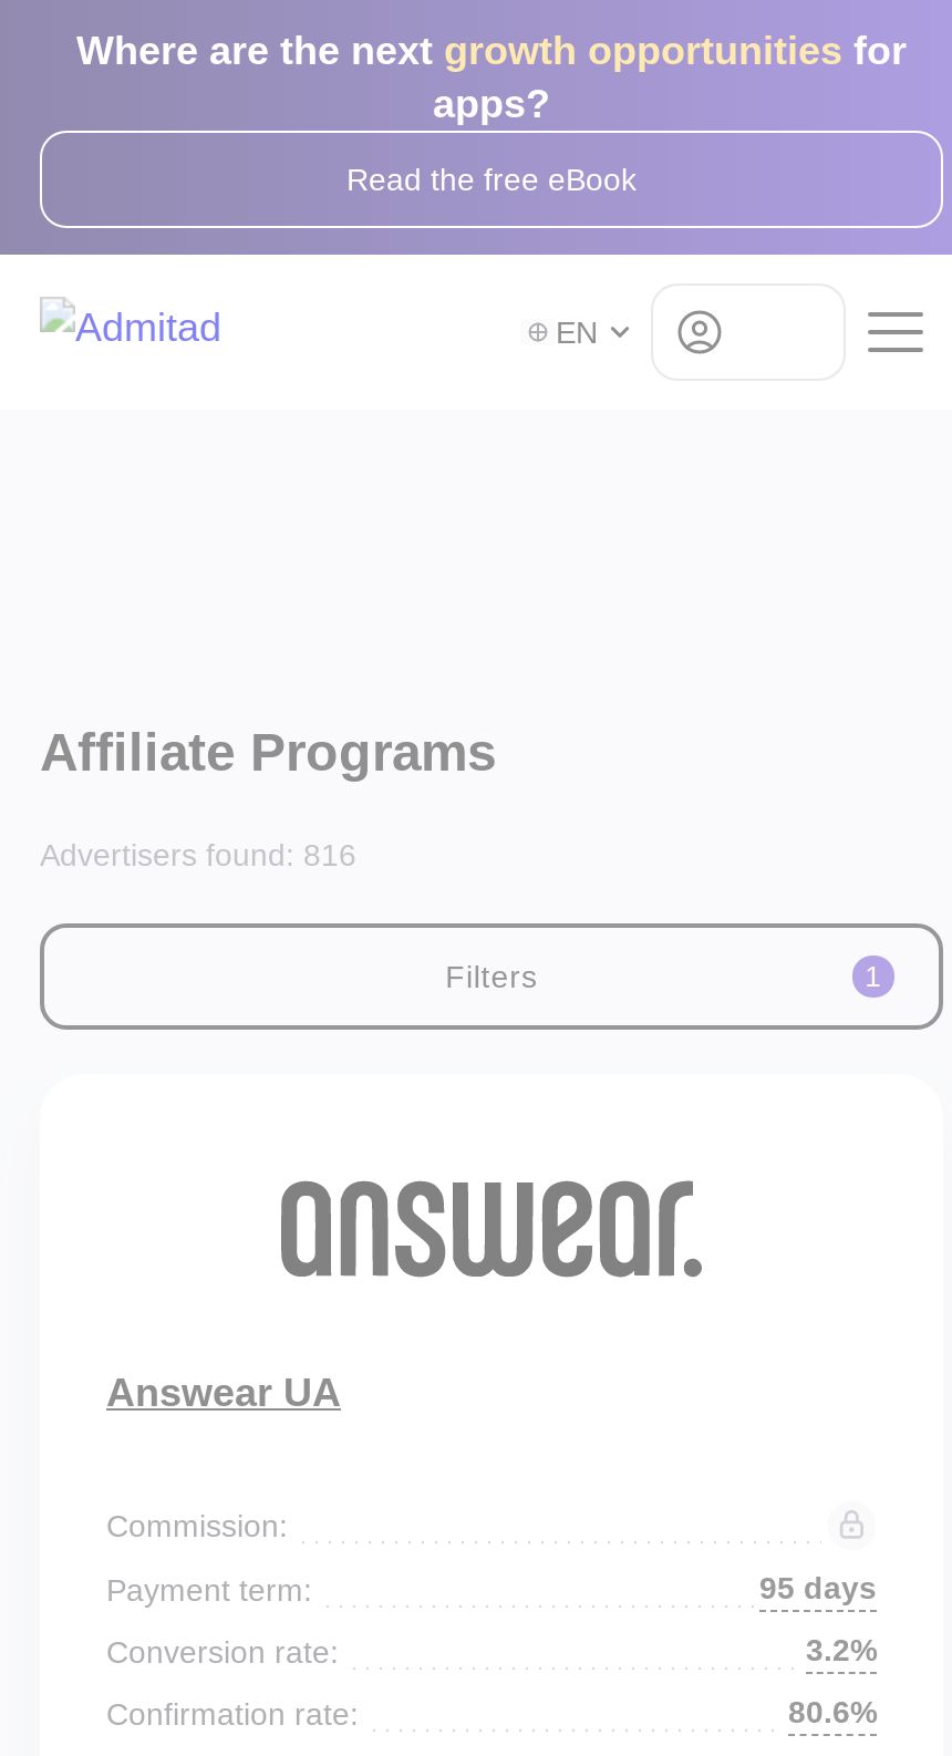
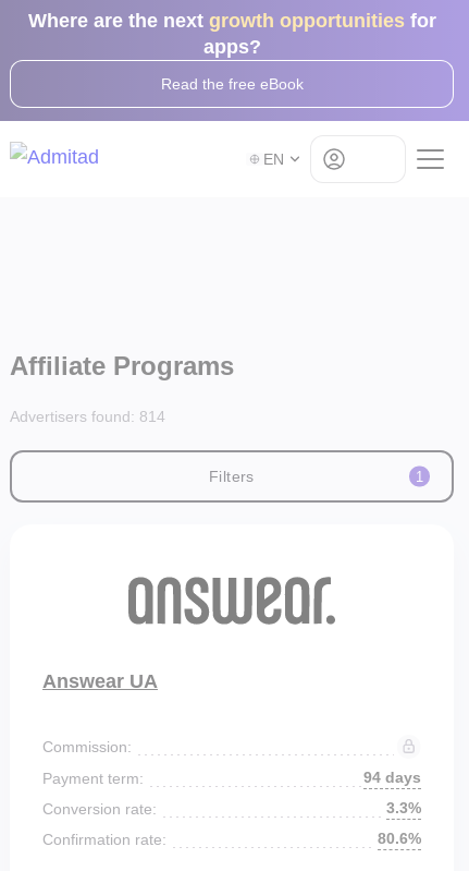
- Advertisers found: 816
+ Advertisers found: 814

- 95 days
+ 94 days

- 3.2%
+ 3.3%
